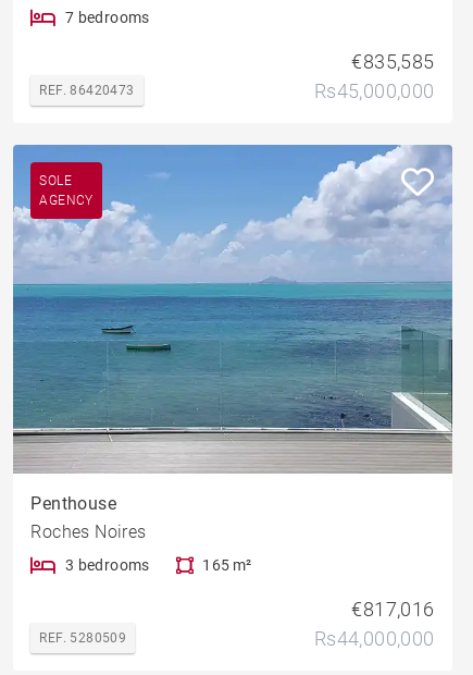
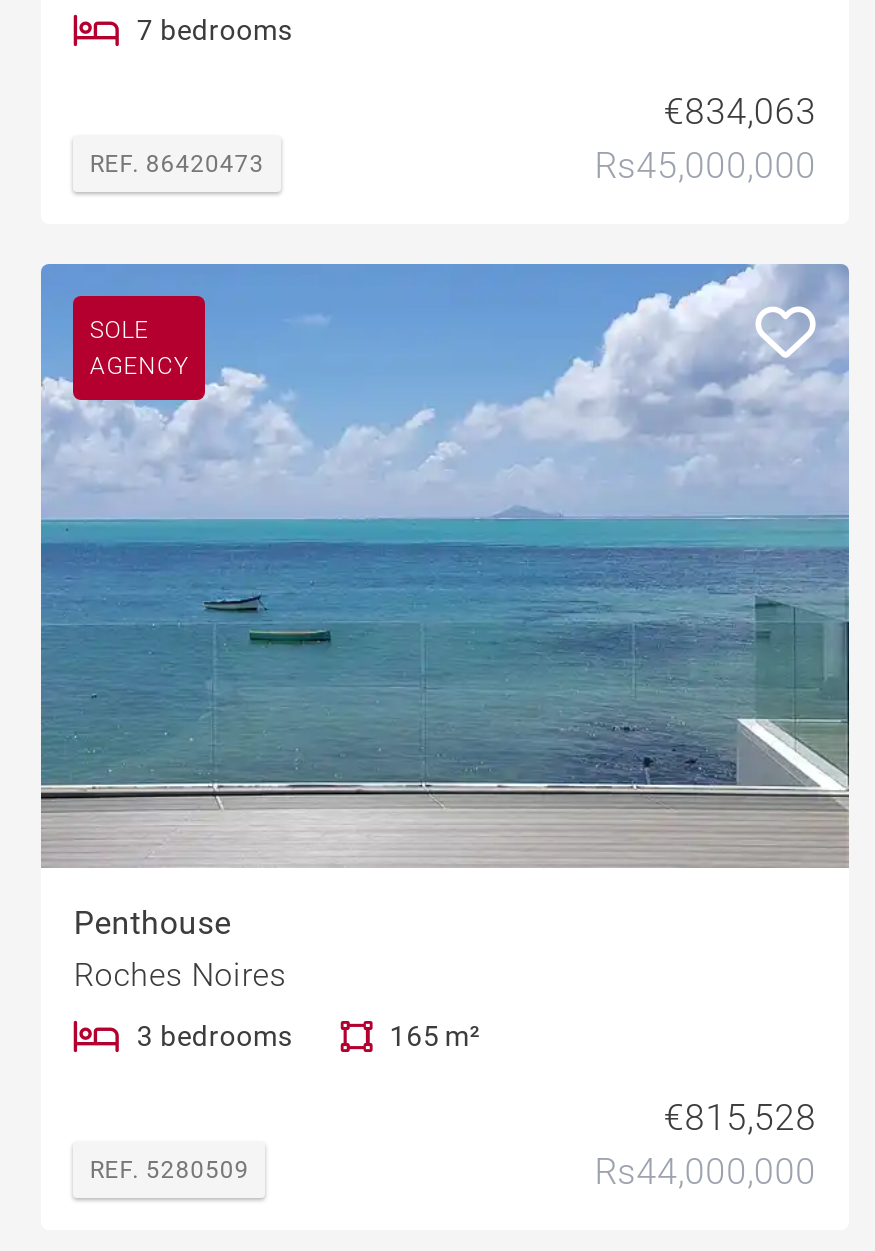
- €835,585
+ €834,063

- €817,016
+ €815,528
